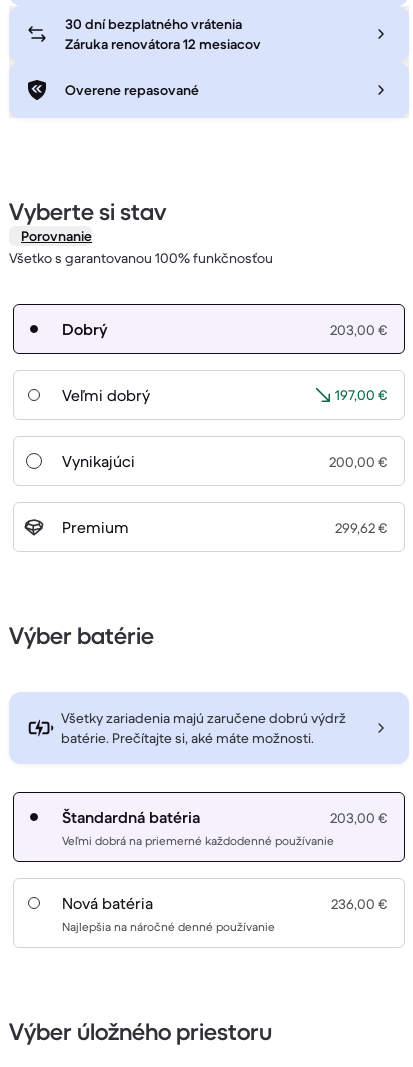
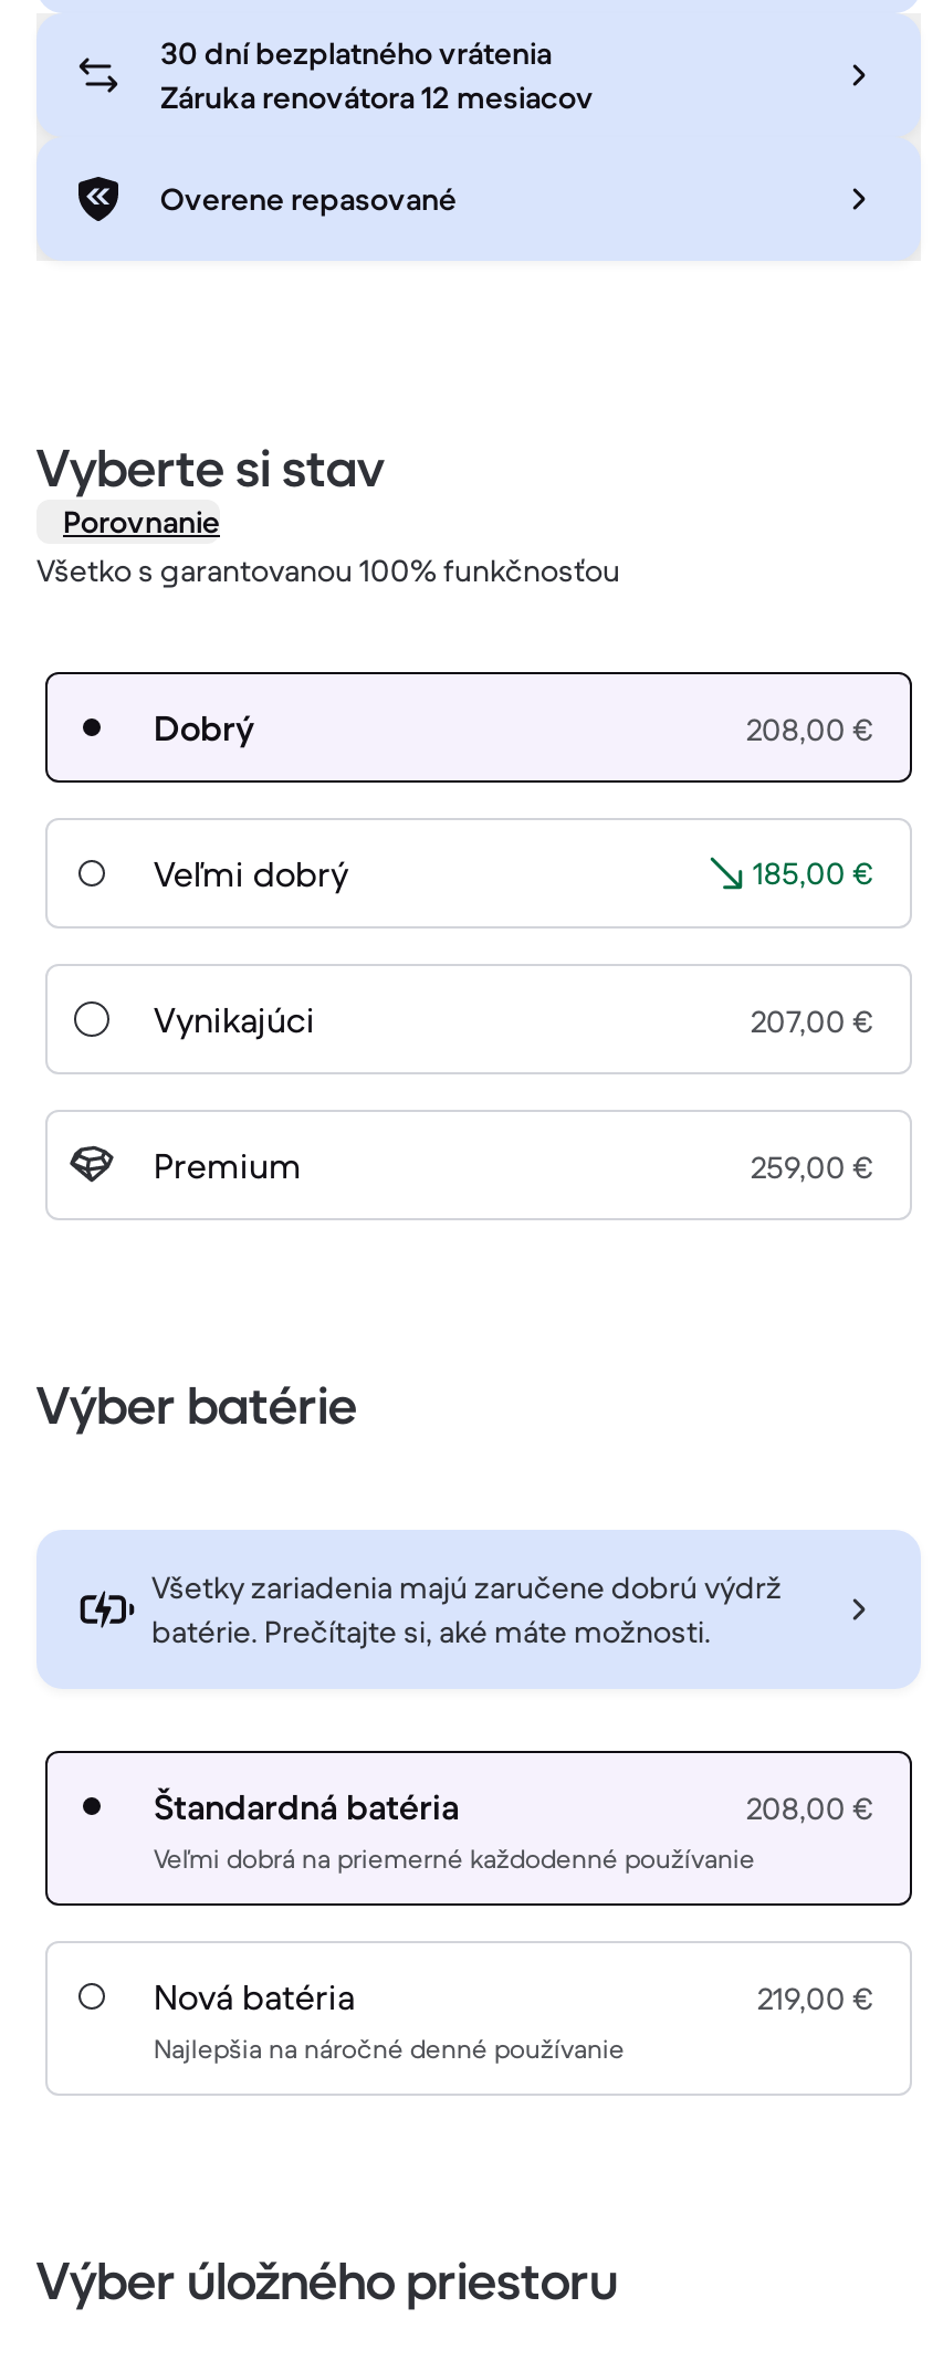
- 203,00 €
+ 208,00 €

- 197,00 €
+ 185,00 €

- 200,00 €
+ 207,00 €

- 299,62 €
+ 259,00 €

- 203,00 €
+ 208,00 €

- 236,00 €
+ 219,00 €
